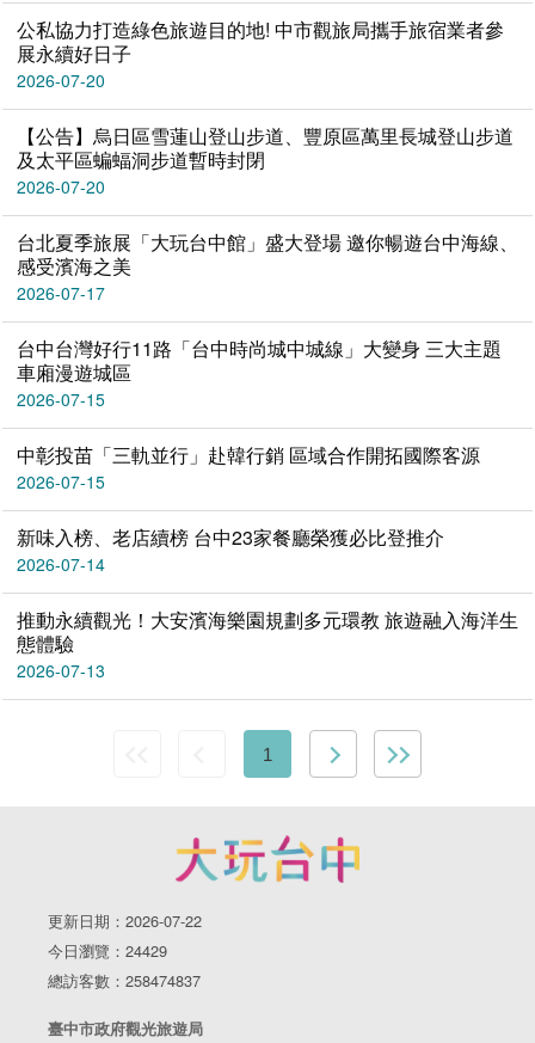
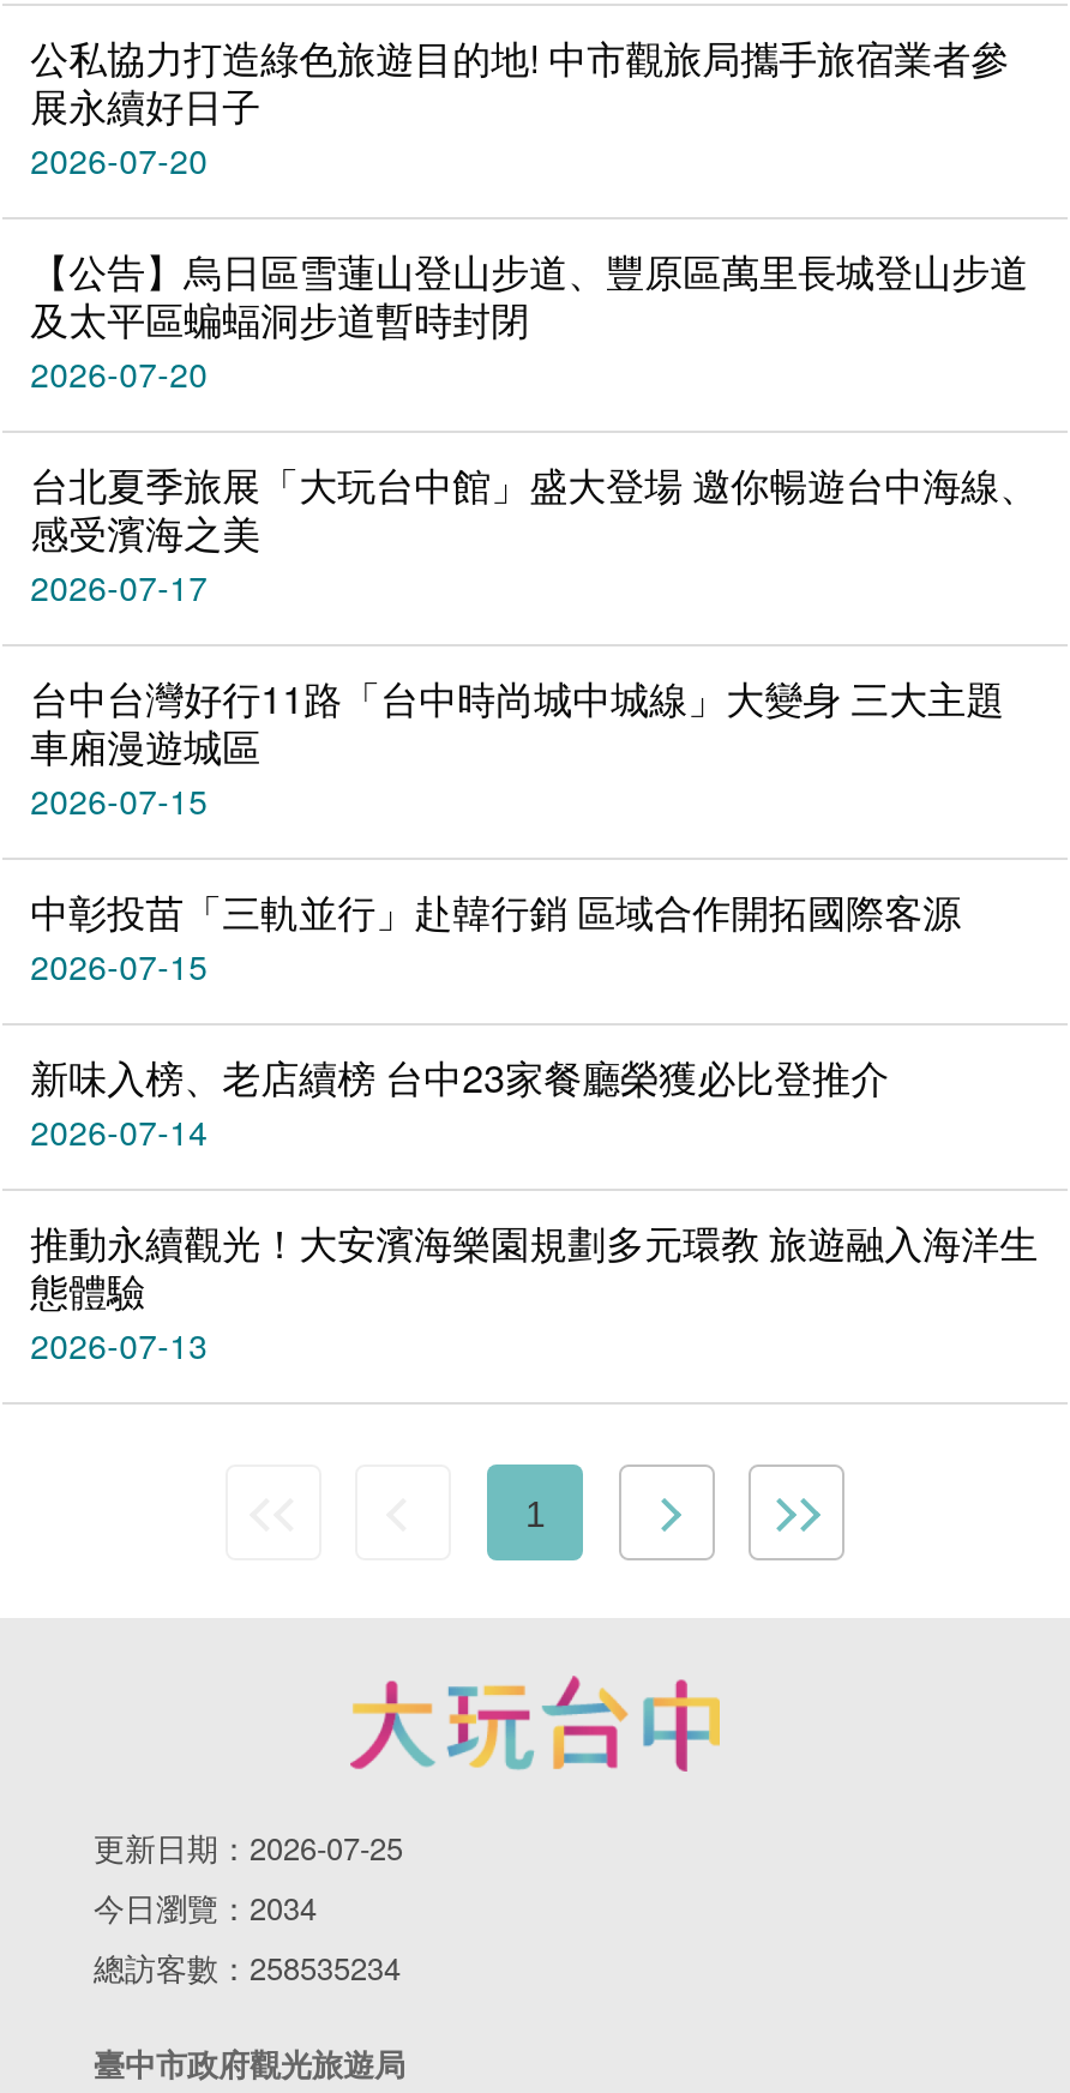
- 更新日期：2026-07-22
+ 更新日期：2026-07-25

- 今日瀏覽：24429
+ 今日瀏覽：2034

- 總訪客數：258474837
+ 總訪客數：258535234
